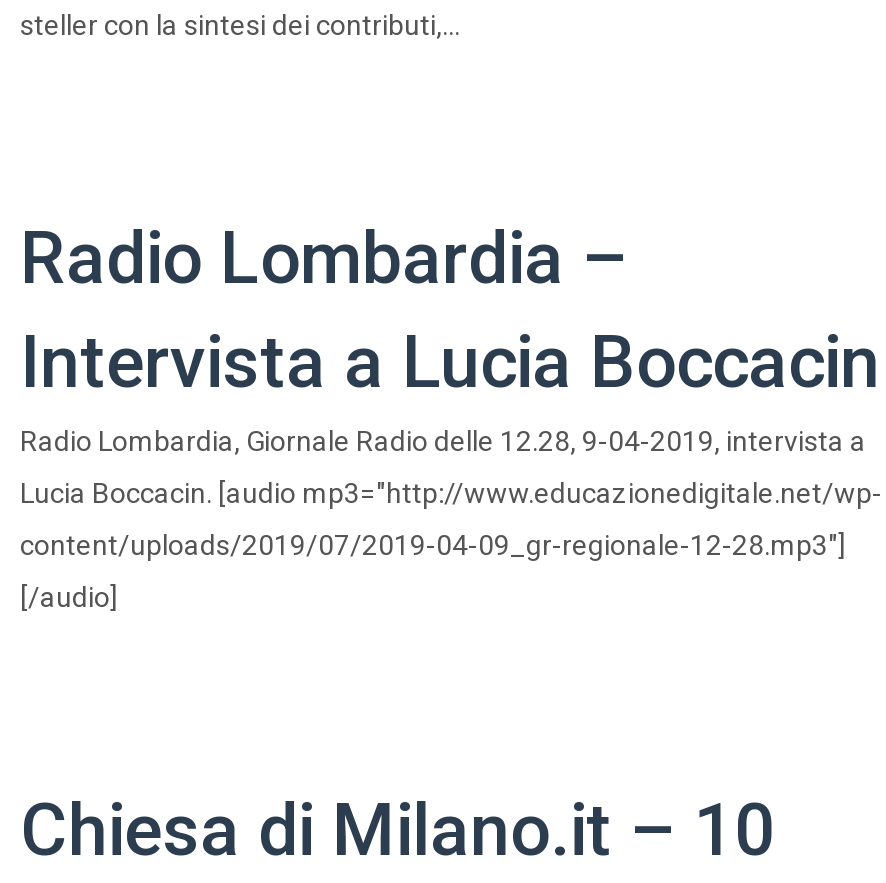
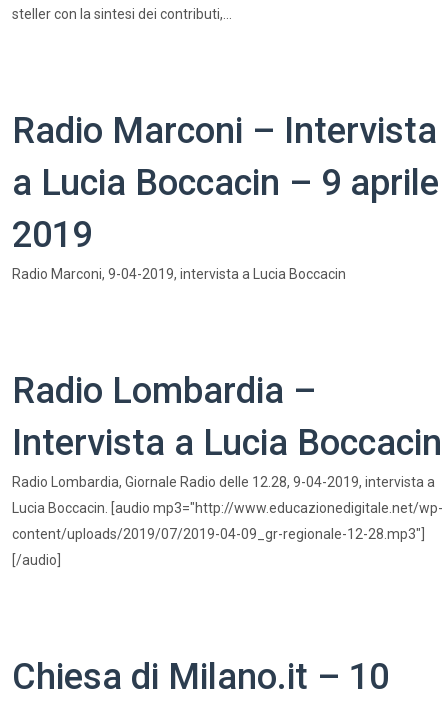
+ Radio Marconi – Intervista
+ a Lucia Boccacin – 9 aprile
+ 2019
+ Radio Marconi, 9-04-2019, intervista a Lucia Boccacin
